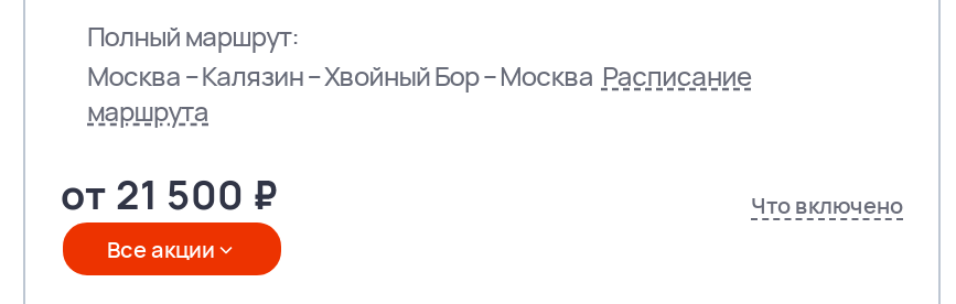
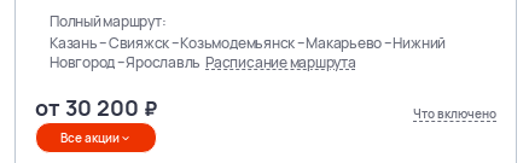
- Москва – Калязин – Хвойный Бор – Москва Расписание
- маршрута
+ Казань – Свияжск – Козьмодемьянск – Макарьево – Нижний
+ Новгород – Ярославль Расписание маршрута

- от 21 500
+ от 30 200
